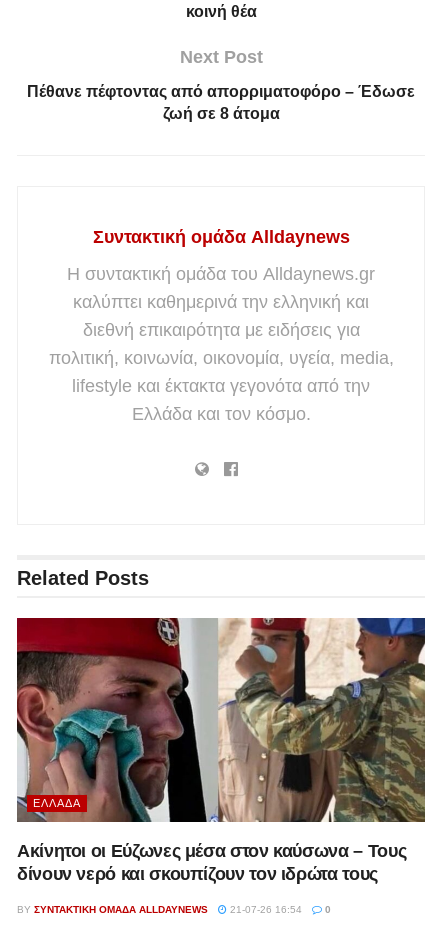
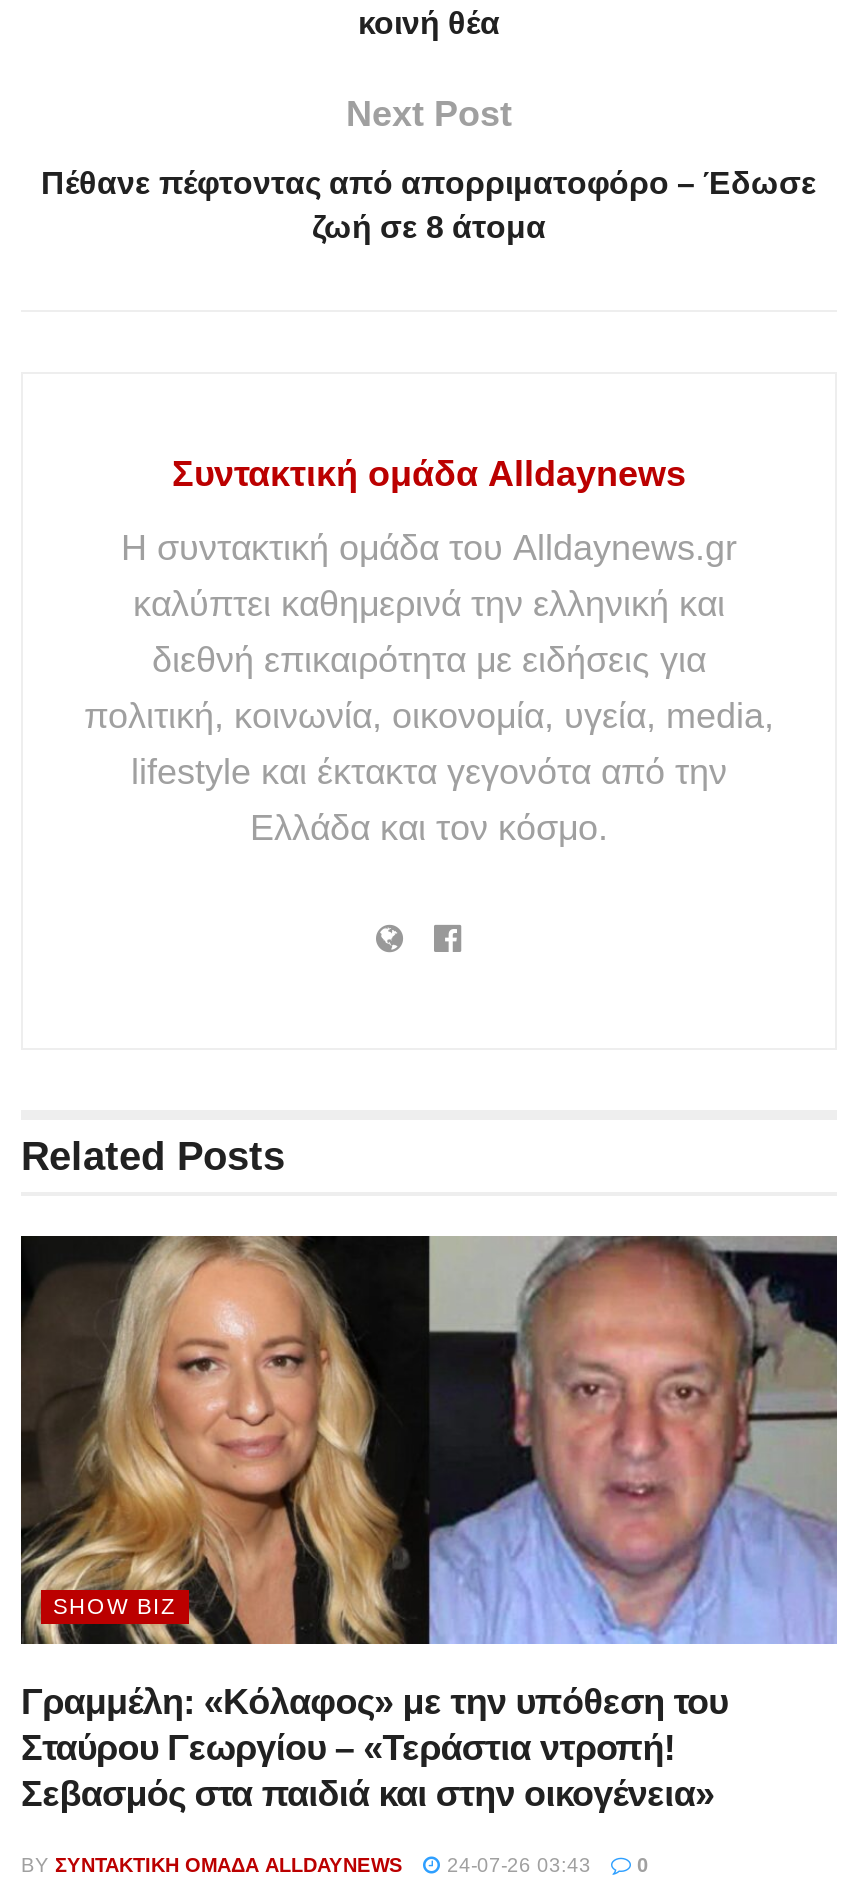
- [image]
- ΕΛΛΆΔΑ
+ [image]
+ SHOW BIZ

- Ακίνητοι οι Εύζωνες μέσα στον καύσωνα – Τους
- δίνουν νερό και σκουπίζουν τον ιδρώτα τους
+ Γραμμέλη: «Κόλαφος» με την υπόθεση του
+ Σταύρου Γεωργίου – «Τεράστια ντροπή!
+ Σεβασμός στα παιδιά και στην οικογένεια»

- BY ΣΥΝΤΑΚΤΙΚΉ ΟΜΆΔΑ ALLDAYNEWS 21-07-26 16:54 0
+ BY ΣΥΝΤΑΚΤΙΚΉ ΟΜΆΔΑ ALLDAYNEWS 24-07-26 03:43 0
